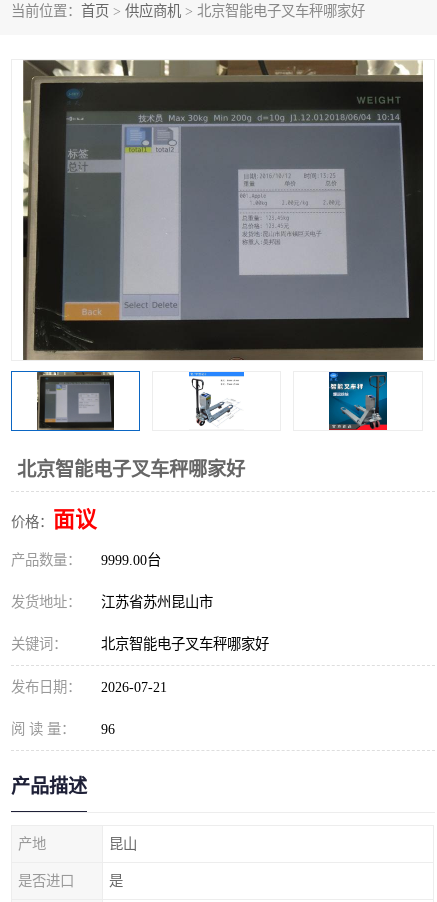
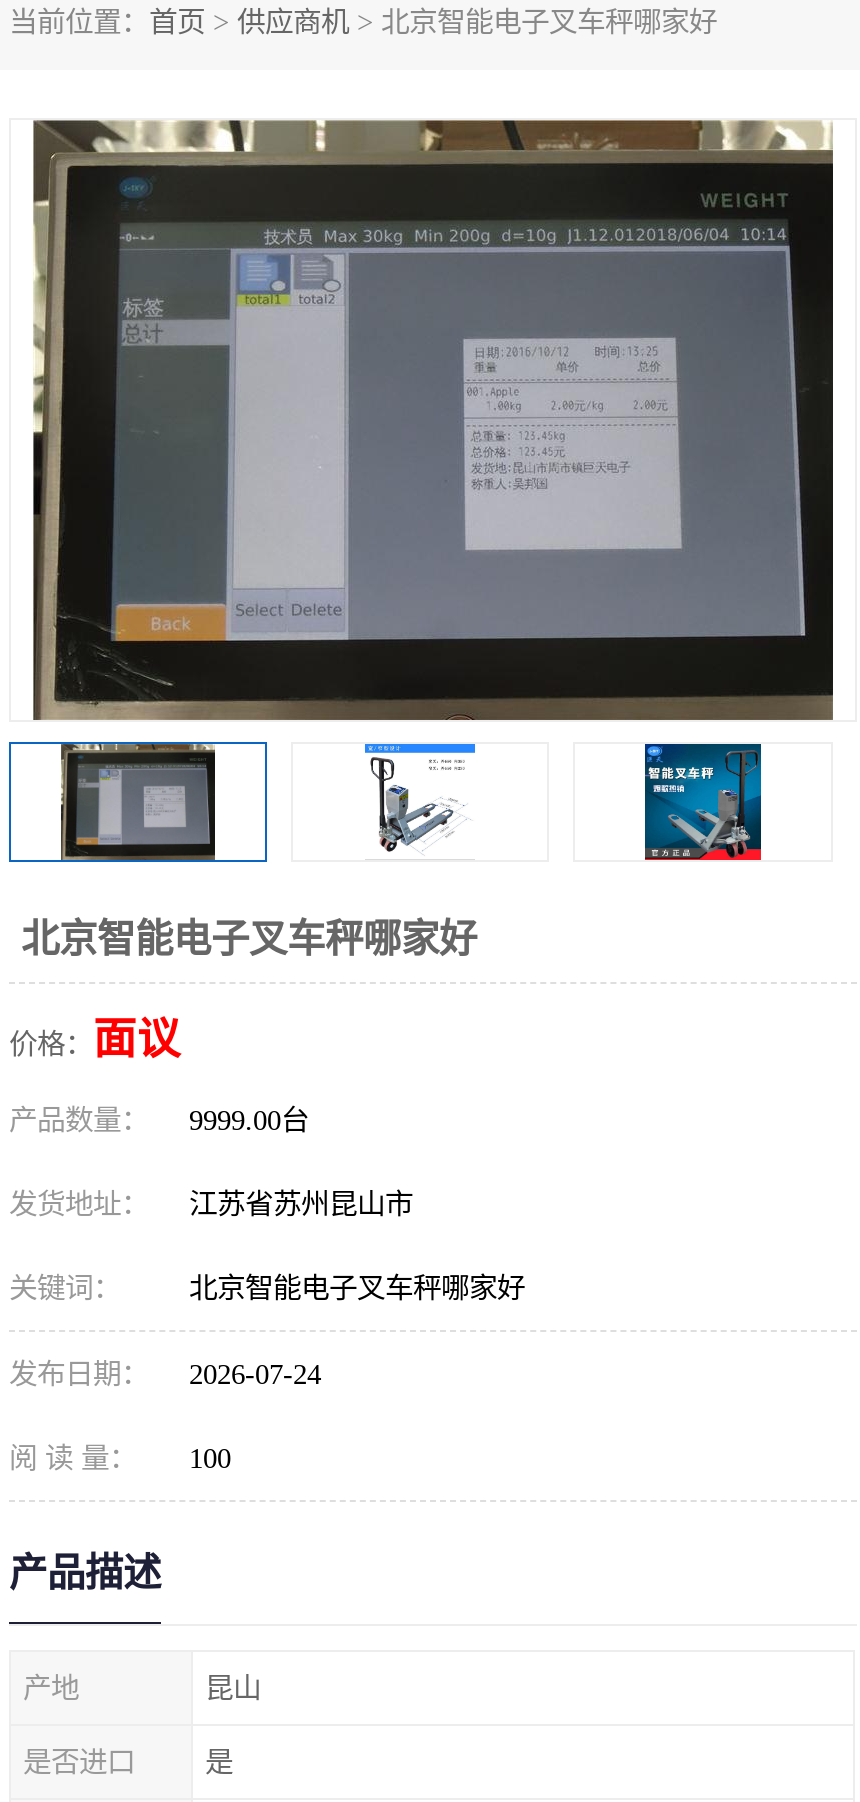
- 发布日期： 2026-07-21
+ 发布日期： 2026-07-24

- 阅 读 量： 96
+ 阅 读 量： 100
